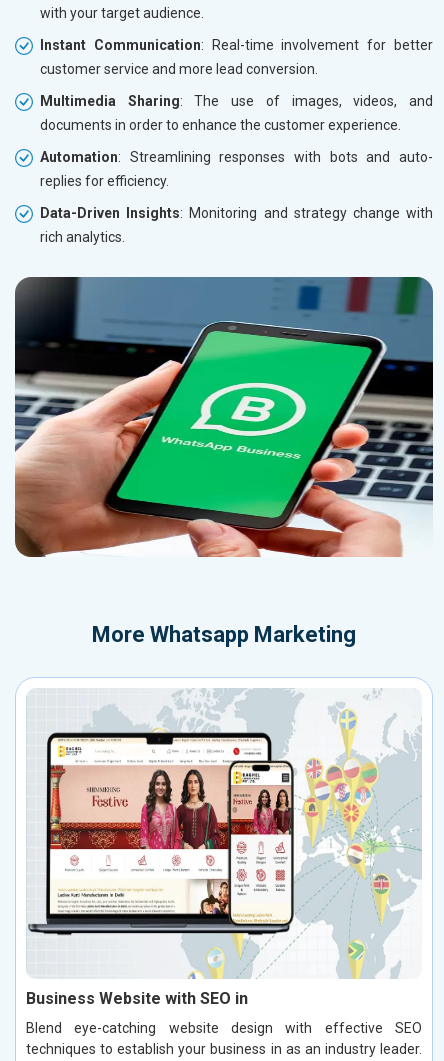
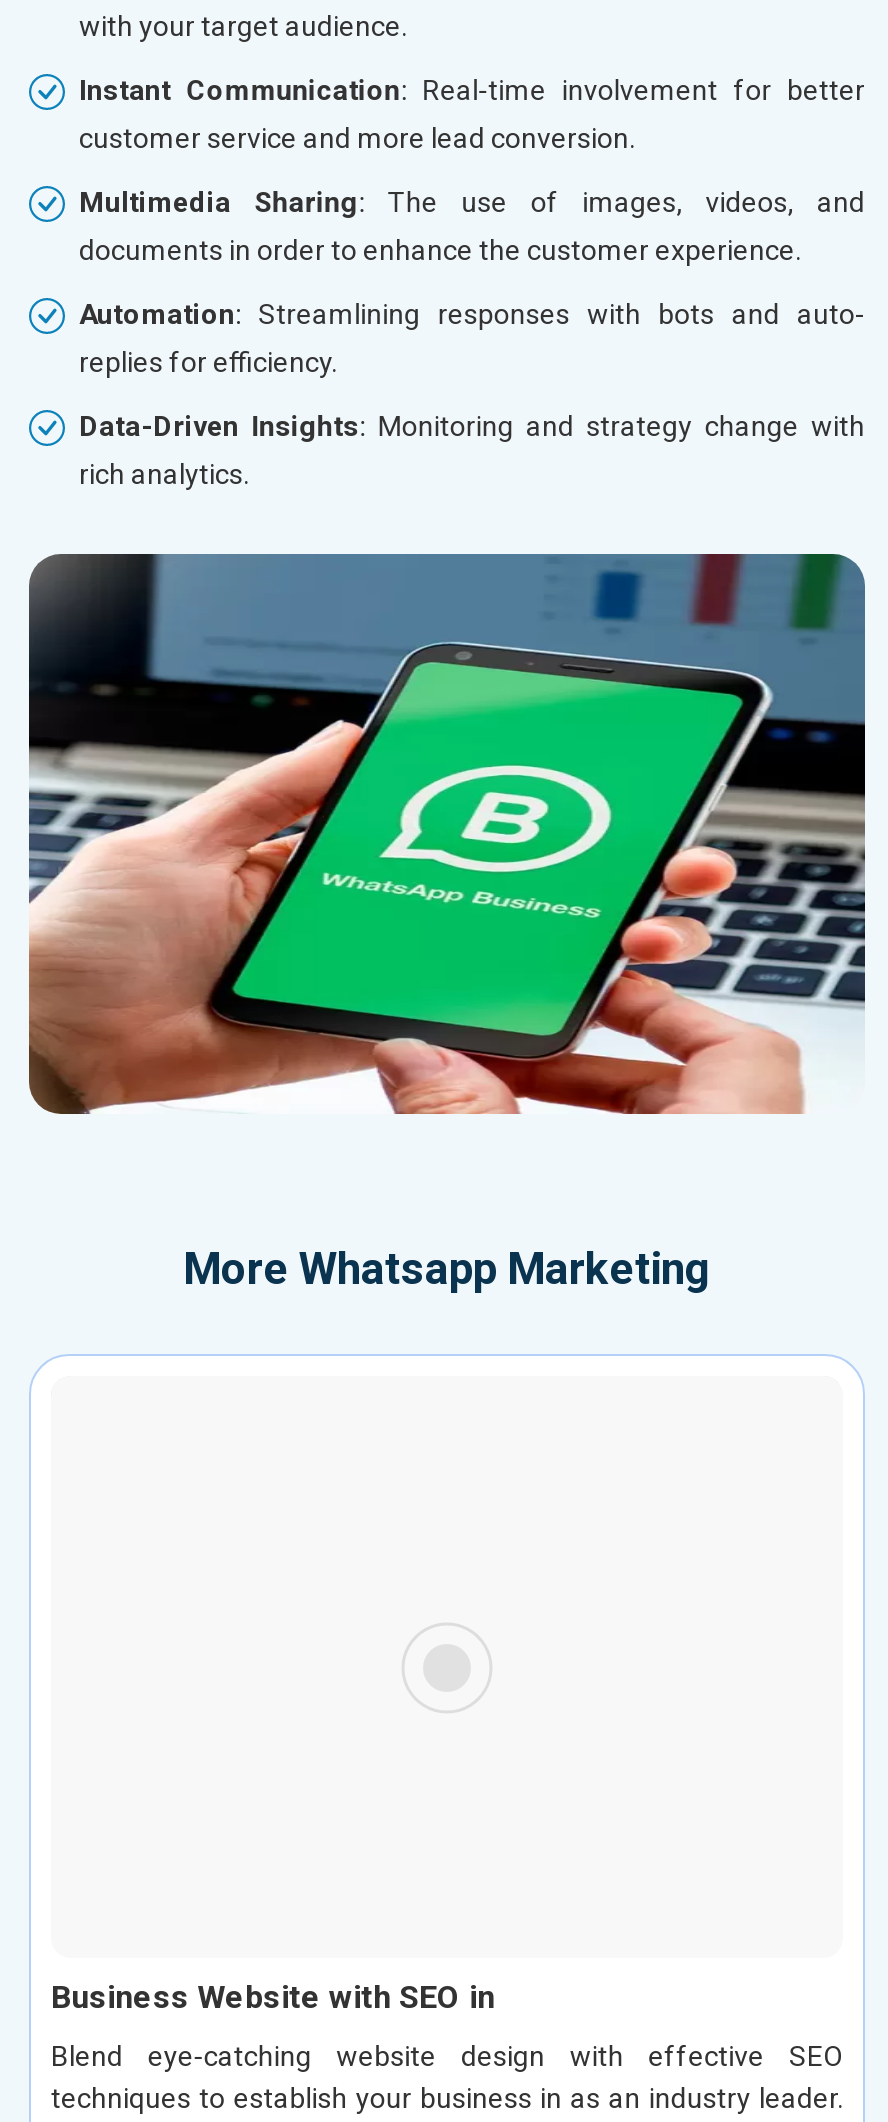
- [image]
